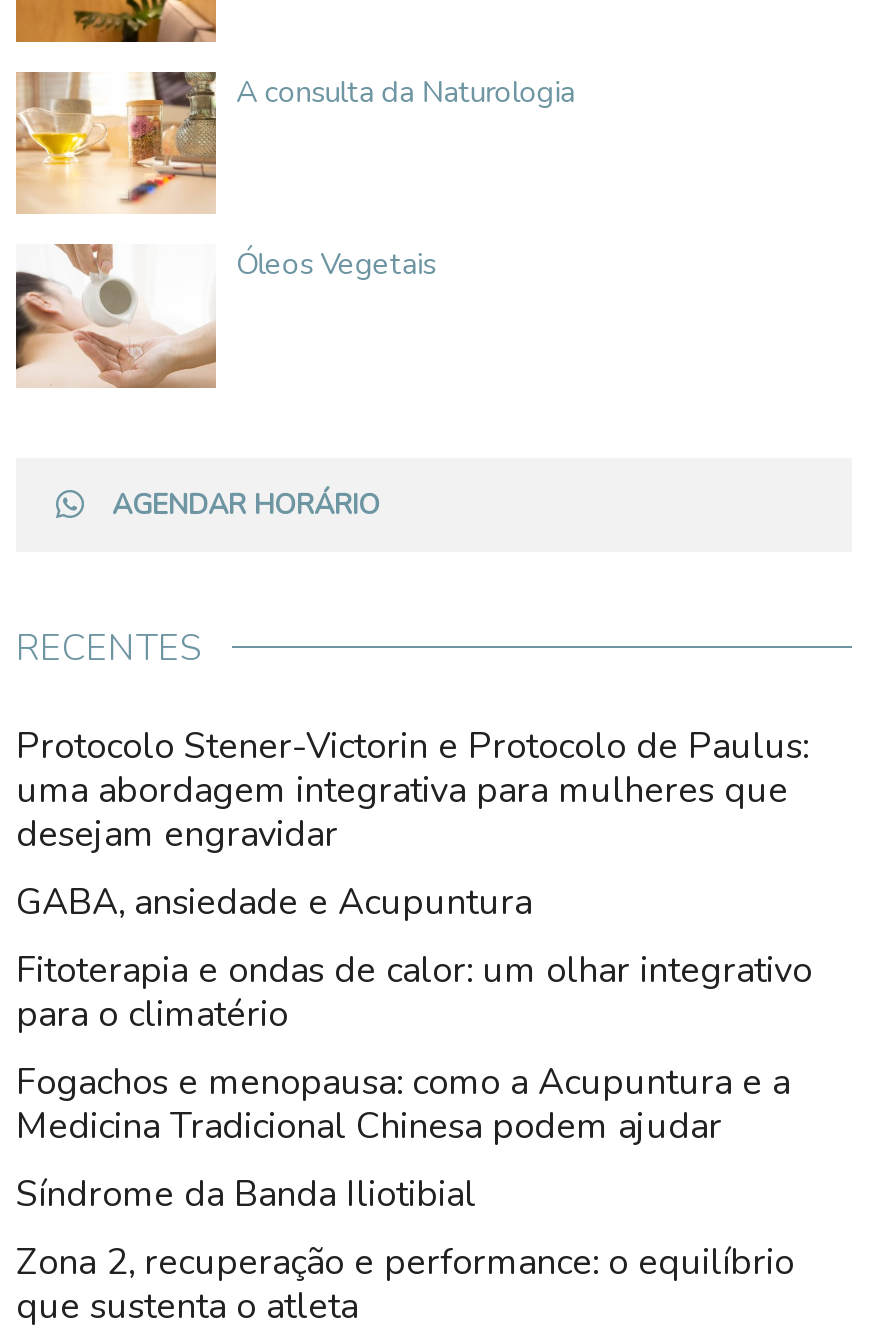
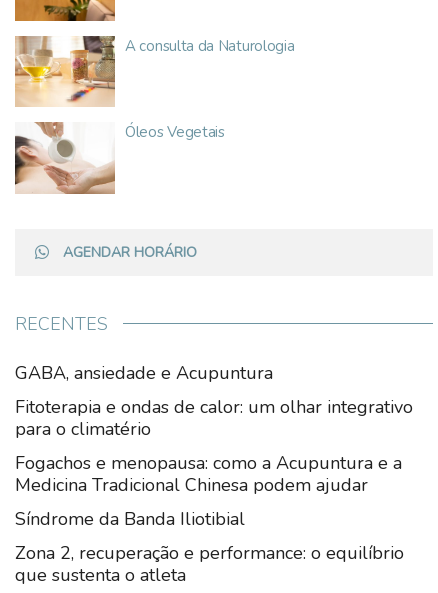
- Protocolo Stener-Victorin e Protocolo de Paulus:
- uma abordagem integrativa para mulheres que
- desejam engravidar
